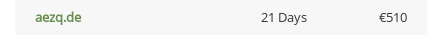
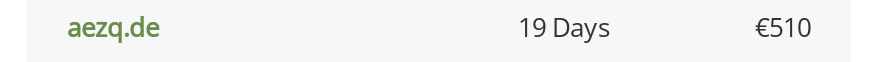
- 21 Days
+ 19 Days
